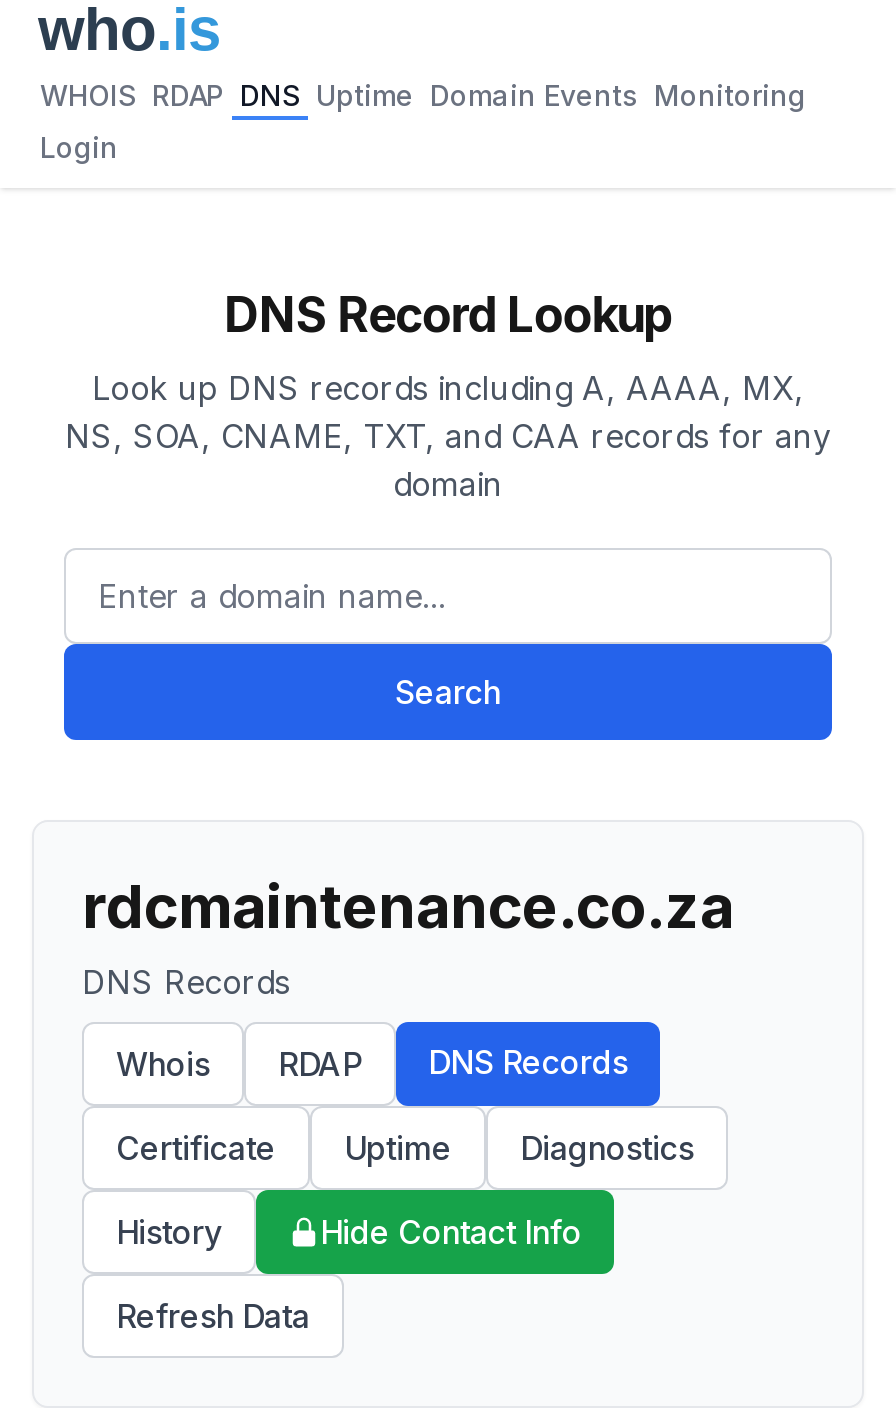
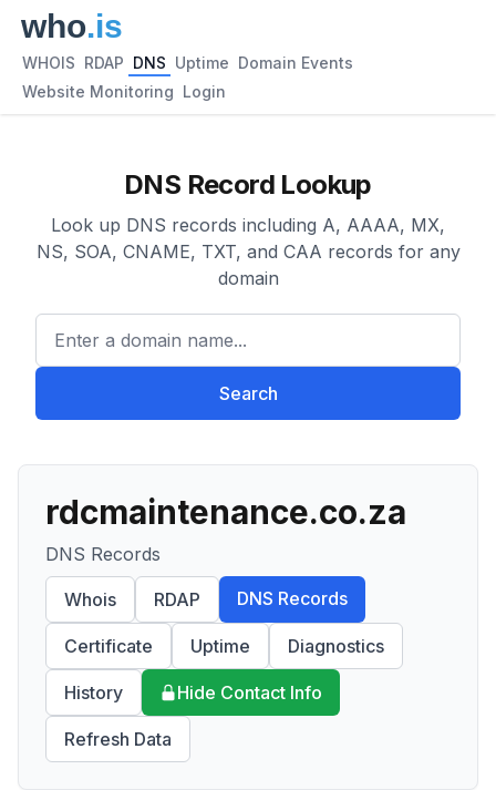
- WHOIS RDAP DNS Uptime Domain Events Monitoring
+ WHOIS RDAP DNS Uptime Domain Events

- Login
+ Website Monitoring Login
